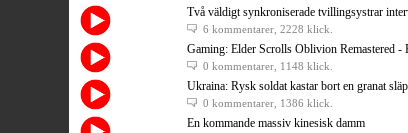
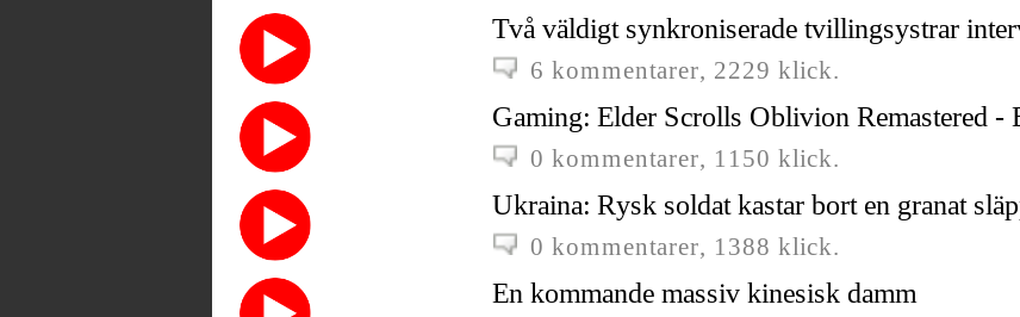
- 6 kommentarer, 2228 klick.
+ 6 kommentarer, 2229 klick.

- 0 kommentarer, 1148 klick.
+ 0 kommentarer, 1150 klick.

- 0 kommentarer, 1386 klick.
+ 0 kommentarer, 1388 klick.
